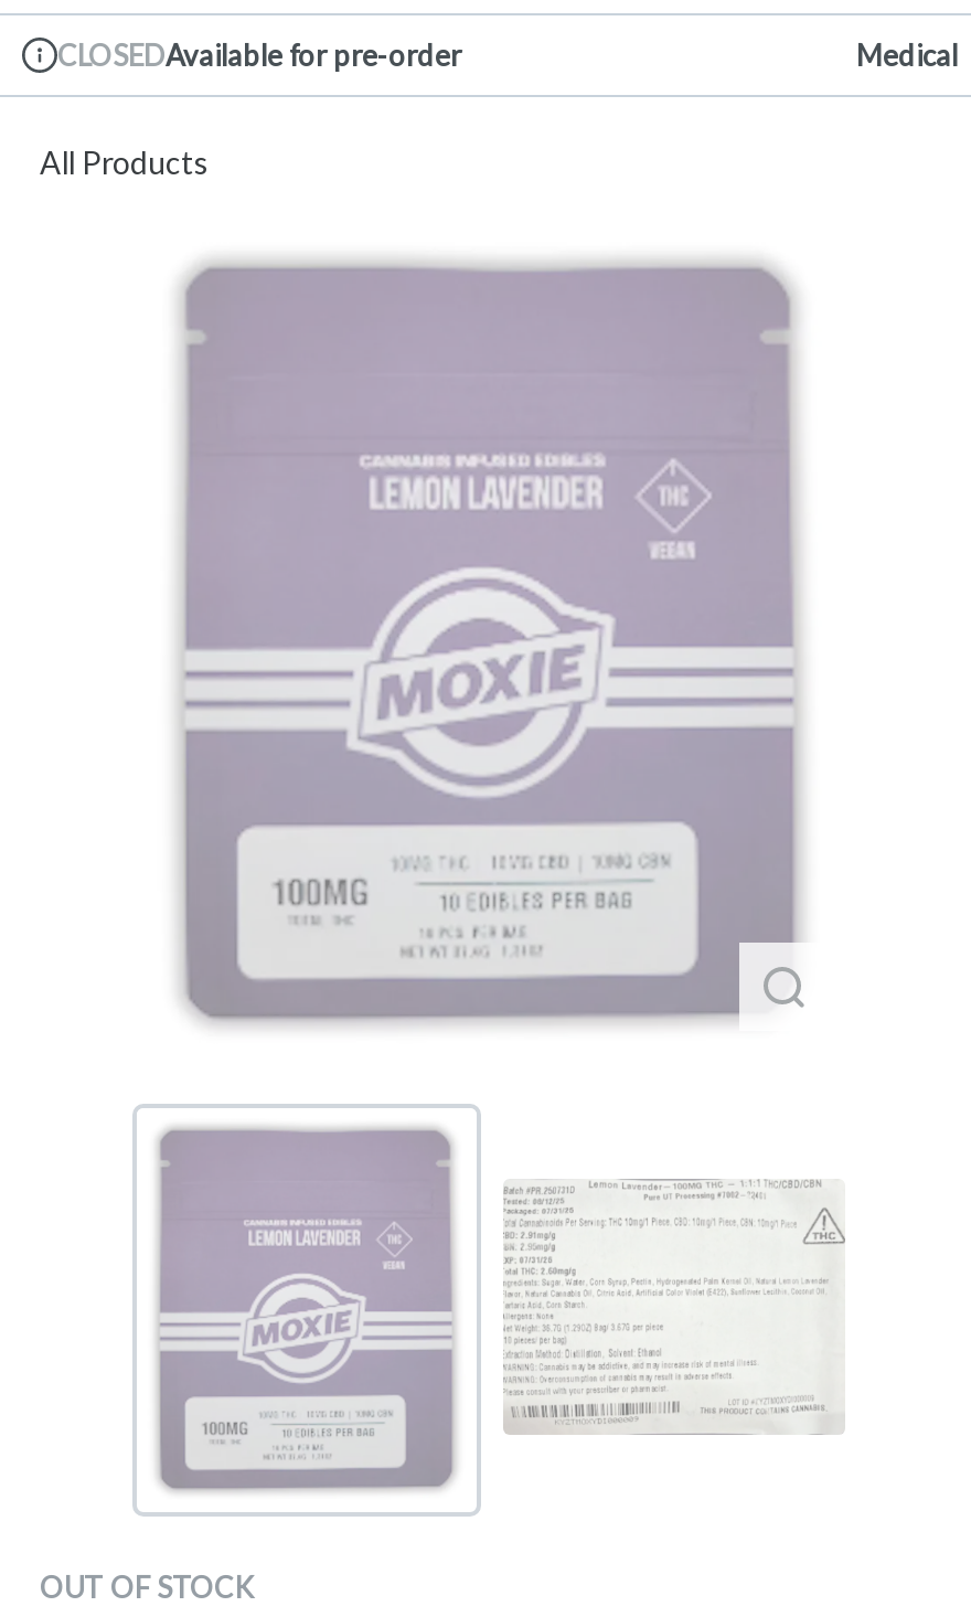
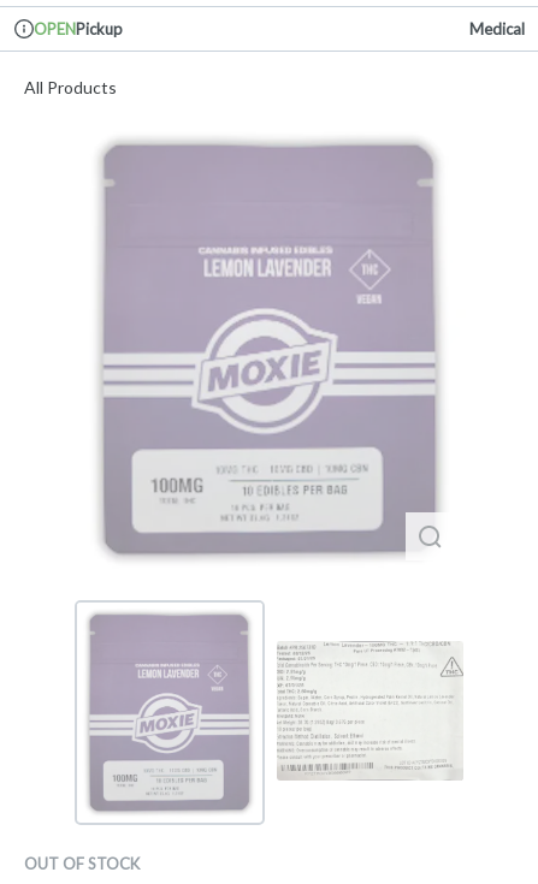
- CLOSEDAvailable for pre-order
+ OPENPickup
